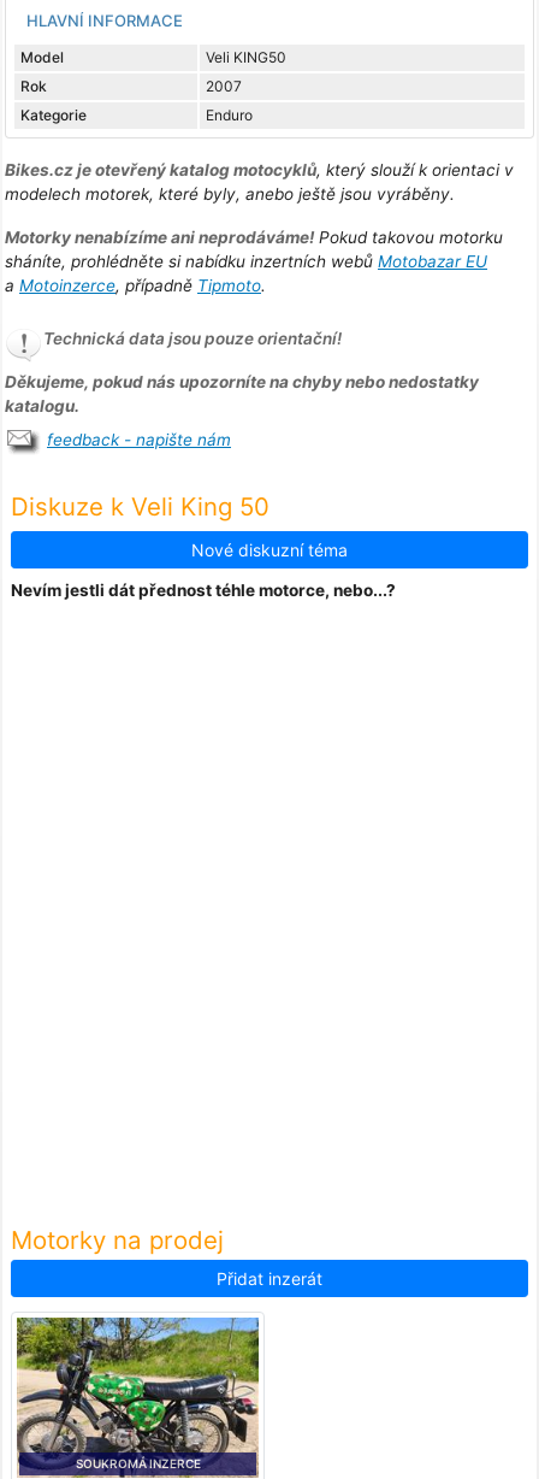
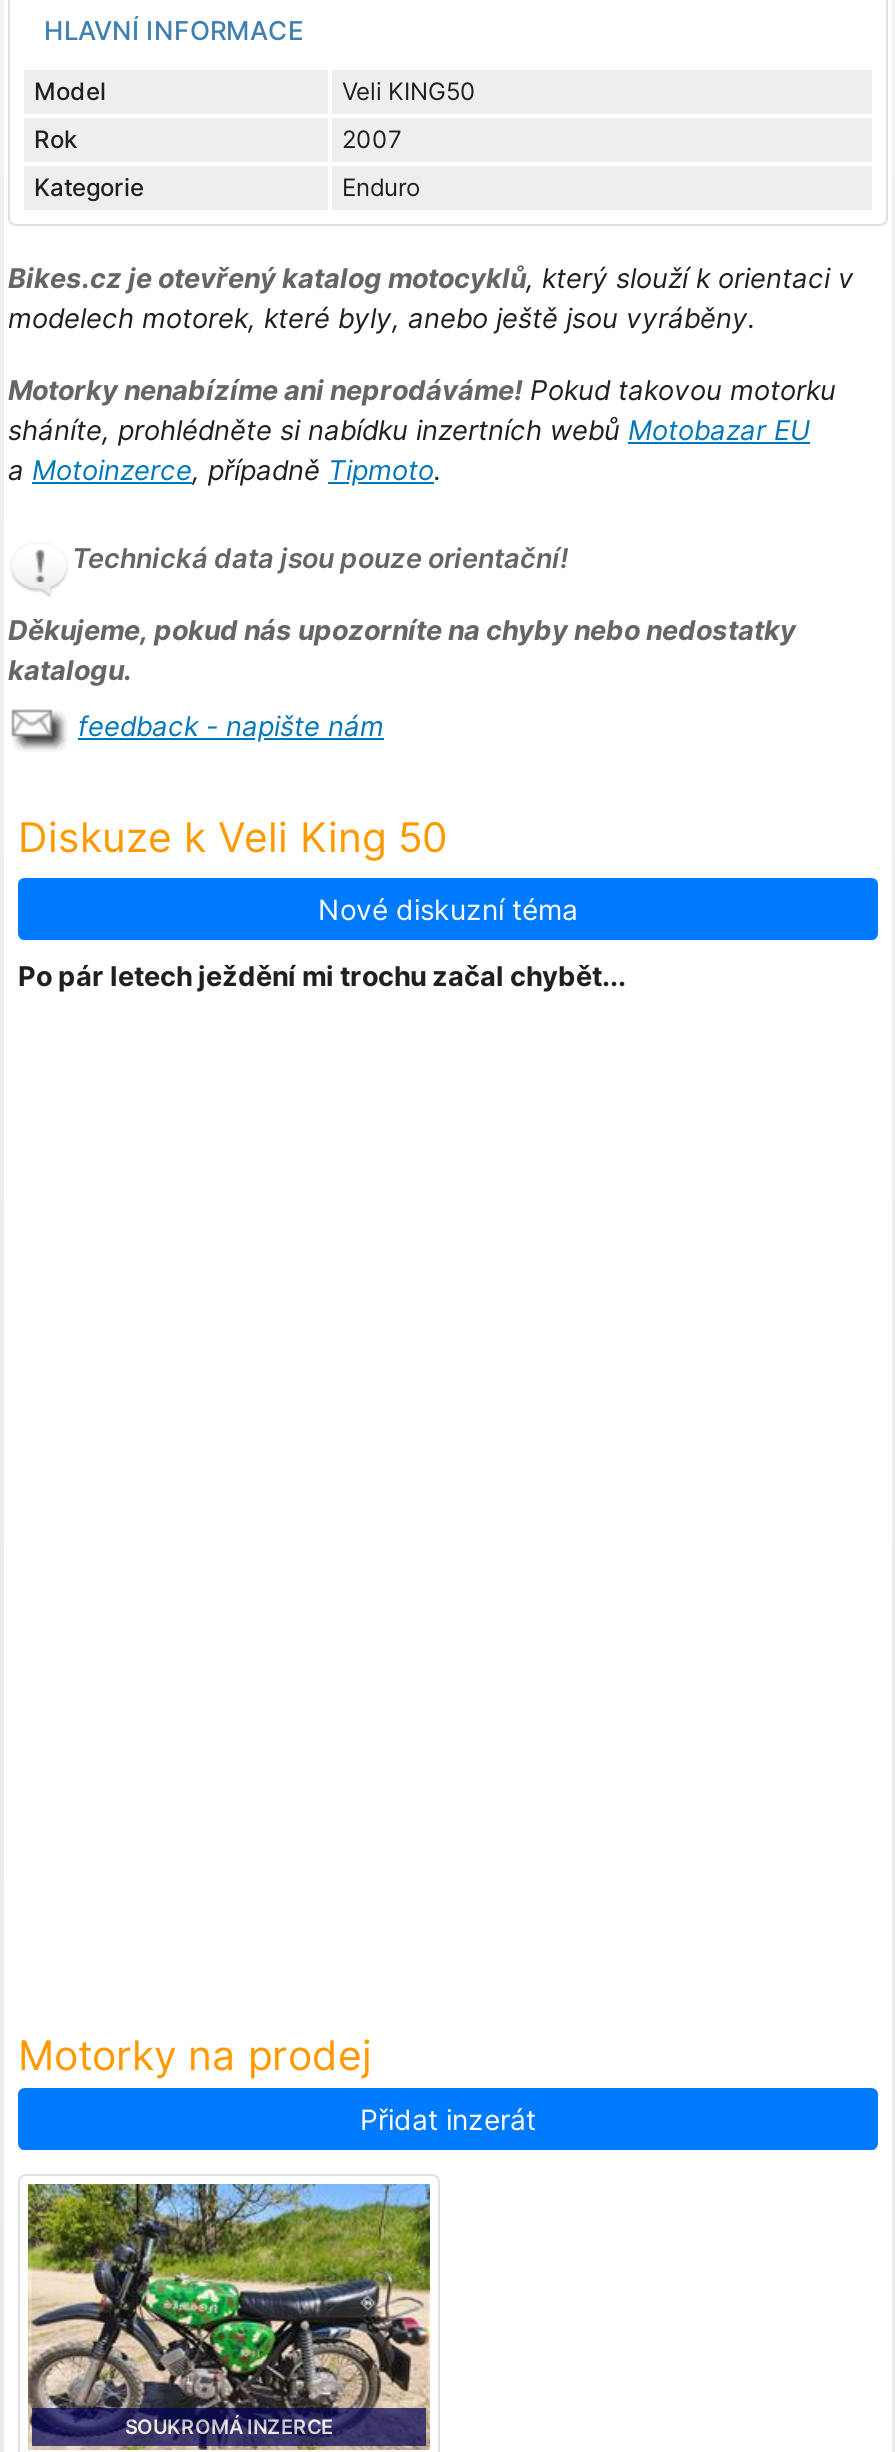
- Nevím jestli dát přednost téhle motorce, nebo...?
+ Po pár letech ježdění mi trochu začal chybět...
